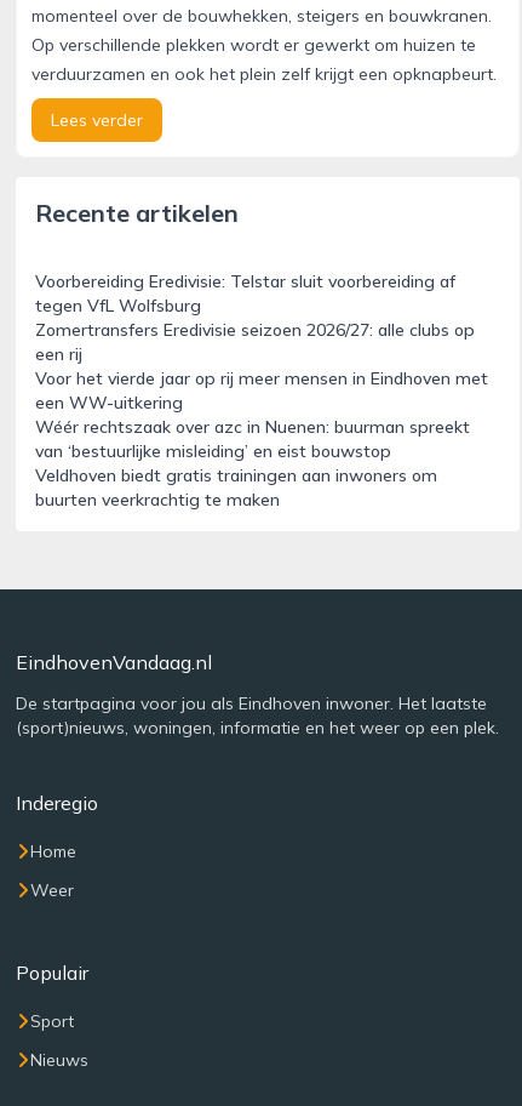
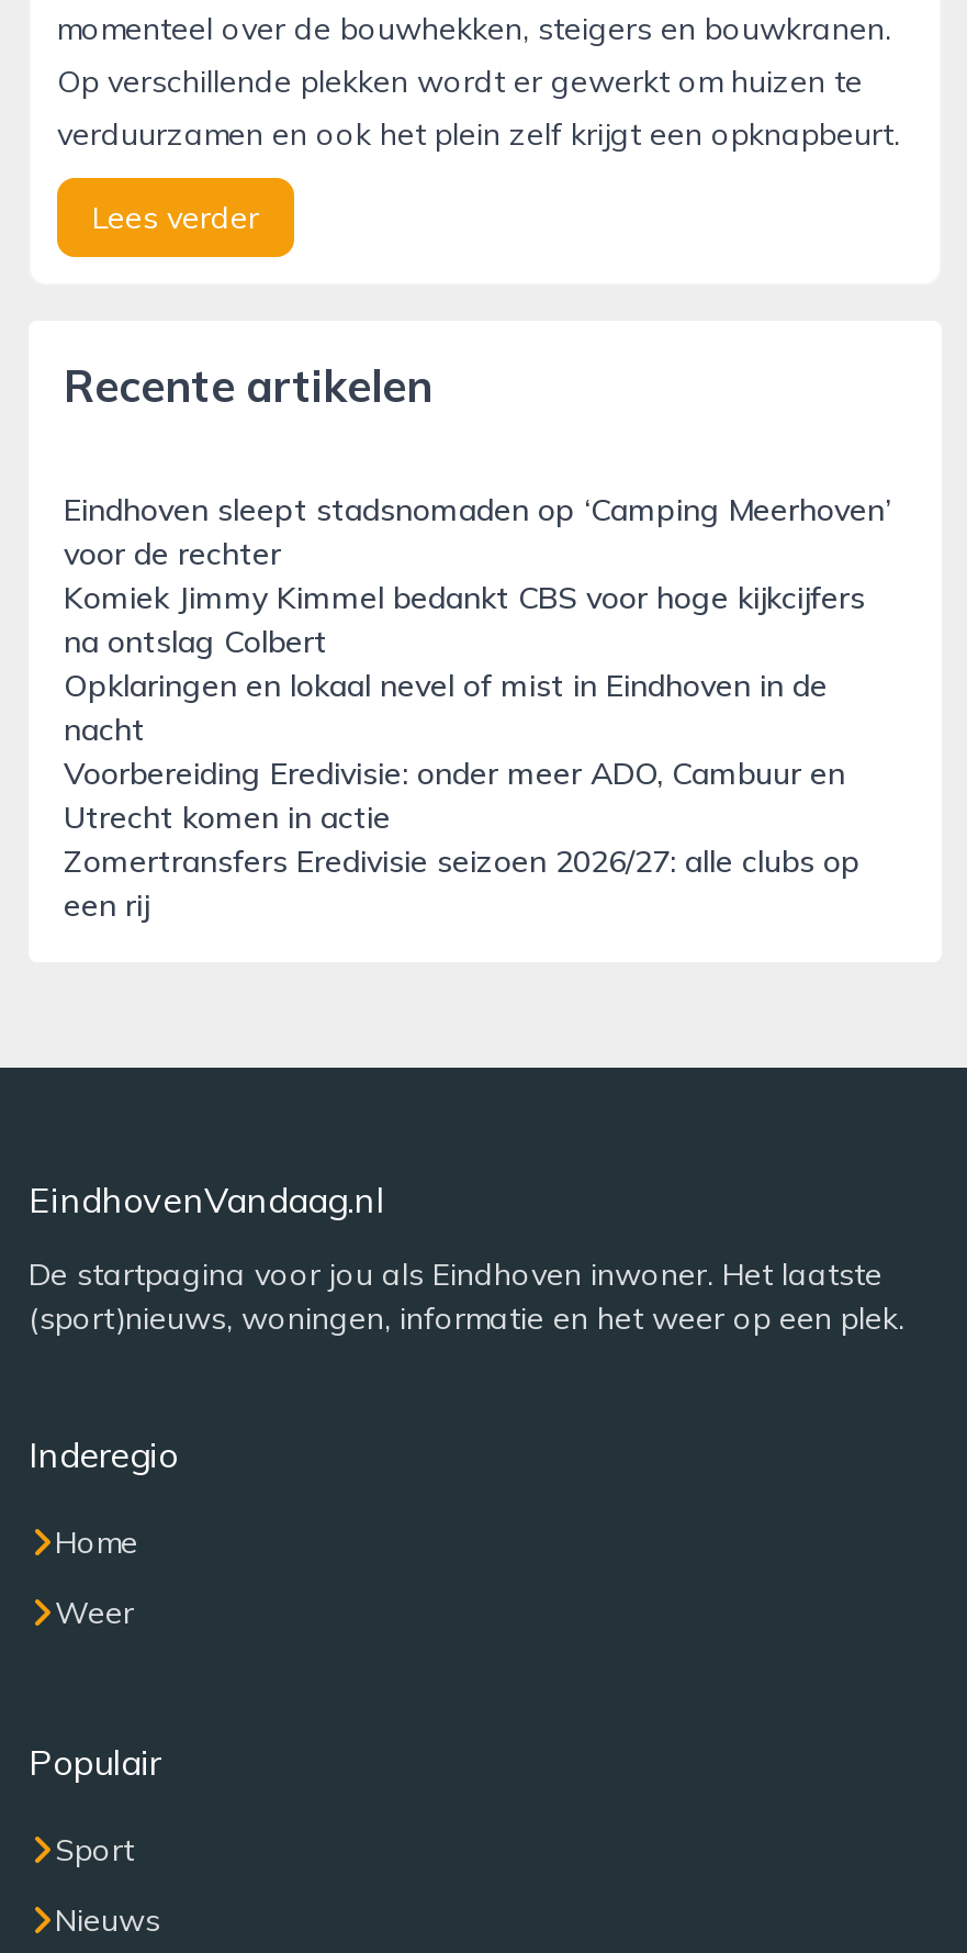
- Voorbereiding Eredivisie: Telstar sluit voorbereiding af
- tegen VfL Wolfsburg
+ Eindhoven sleept stadsnomaden op ‘Camping Meerhoven’
+ voor de rechter
+ Komiek Jimmy Kimmel bedankt CBS voor hoge kijkcijfers
+ na ontslag Colbert
+ Opklaringen en lokaal nevel of mist in Eindhoven in de
+ nacht
+ Voorbereiding Eredivisie: onder meer ADO, Cambuur en
+ Utrecht komen in actie

moved down: Zomertransfers Eredivisie seizoen 2026/27: alle clubs op | een rij

- Voor het vierde jaar op rij meer mensen in Eindhoven met
- een WW-uitkering
- Wéér rechtszaak over azc in Nuenen: buurman spreekt
- van ‘bestuurlijke misleiding’ en eist bouwstop
- Veldhoven biedt gratis trainingen aan inwoners om
- buurten veerkrachtig te maken
